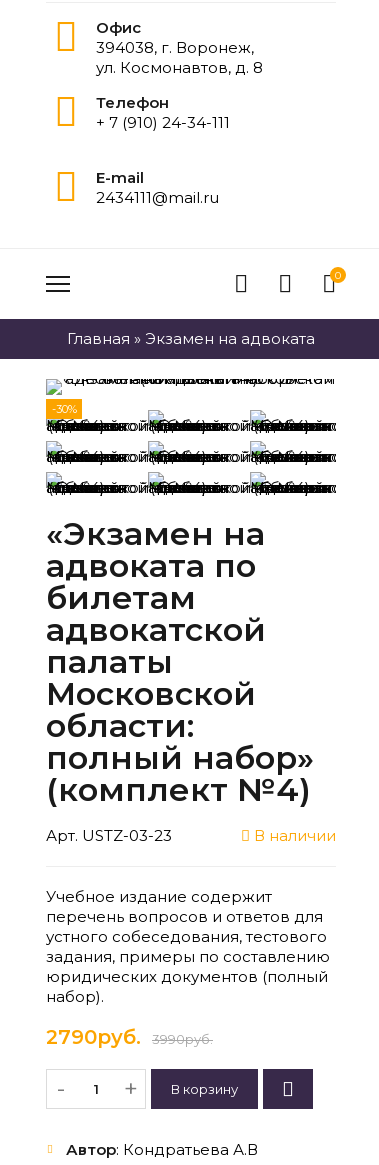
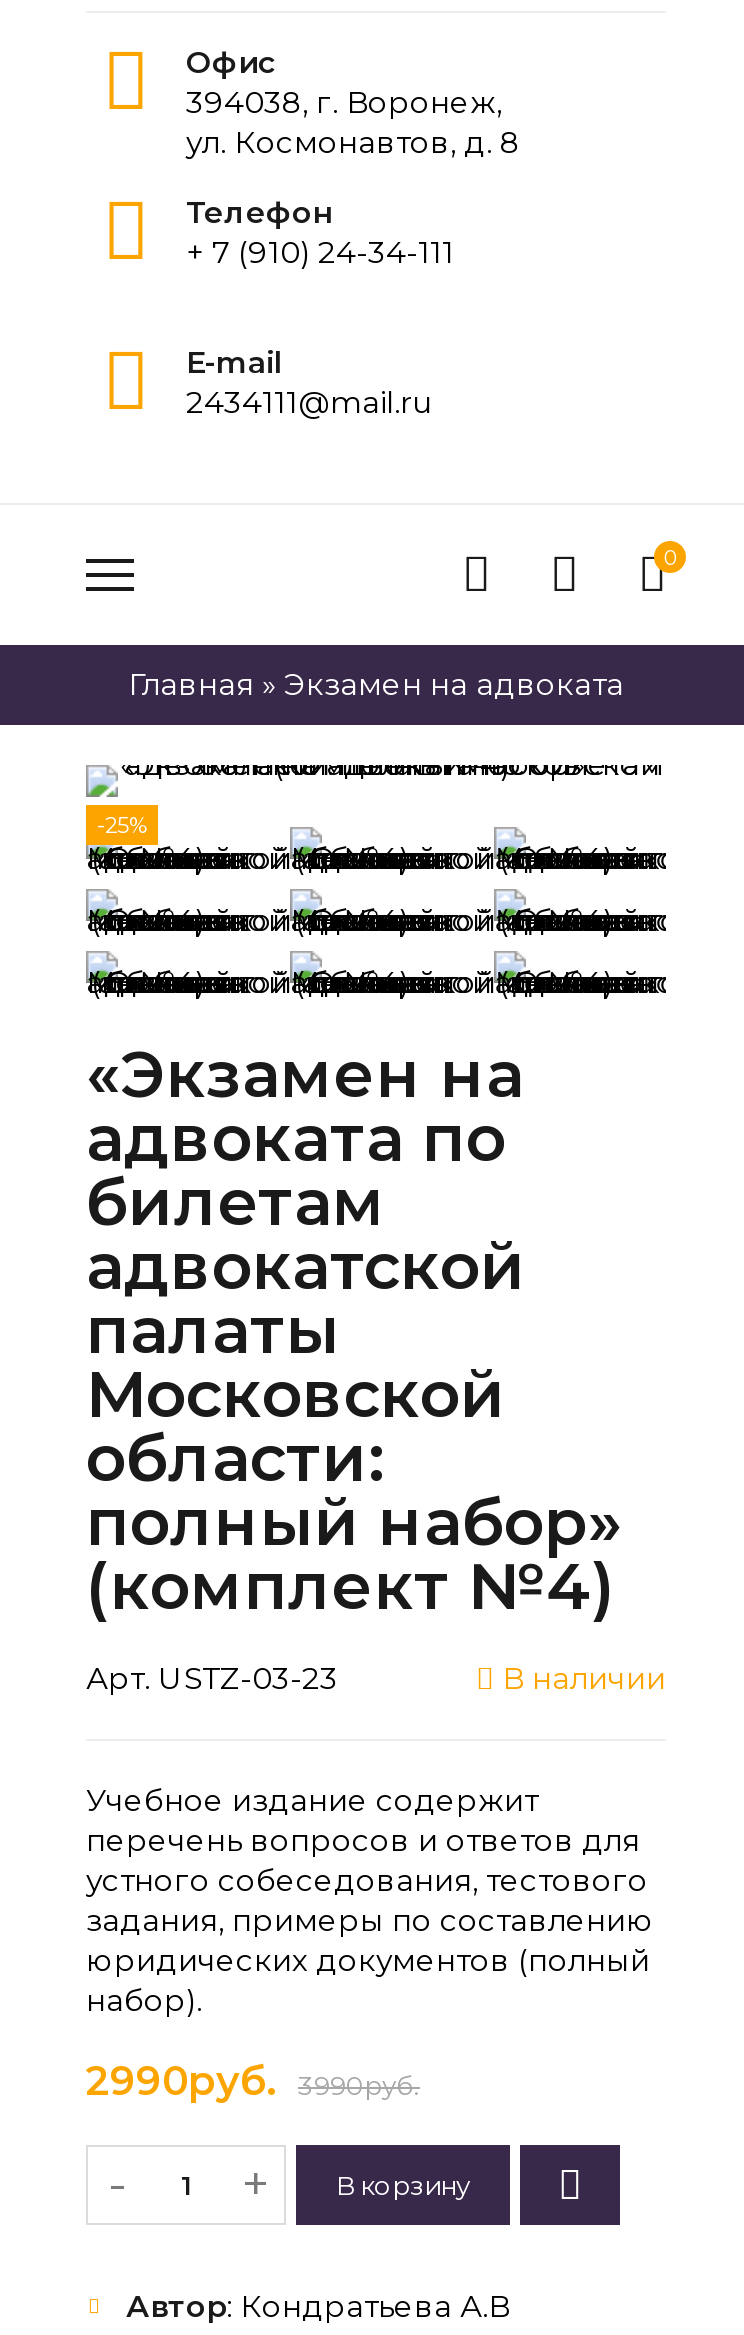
- -30%
+ -25%

- 2790руб.
+ 2990руб.
